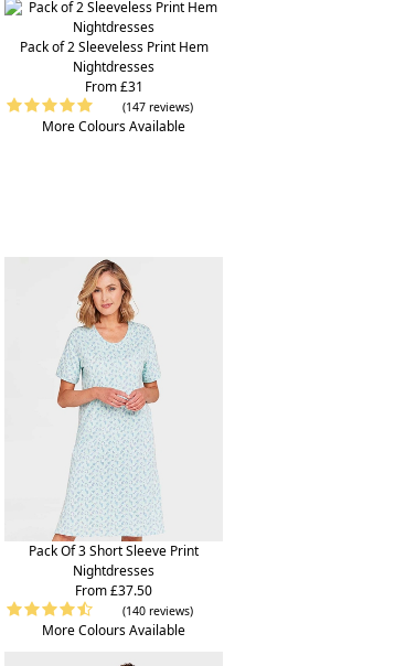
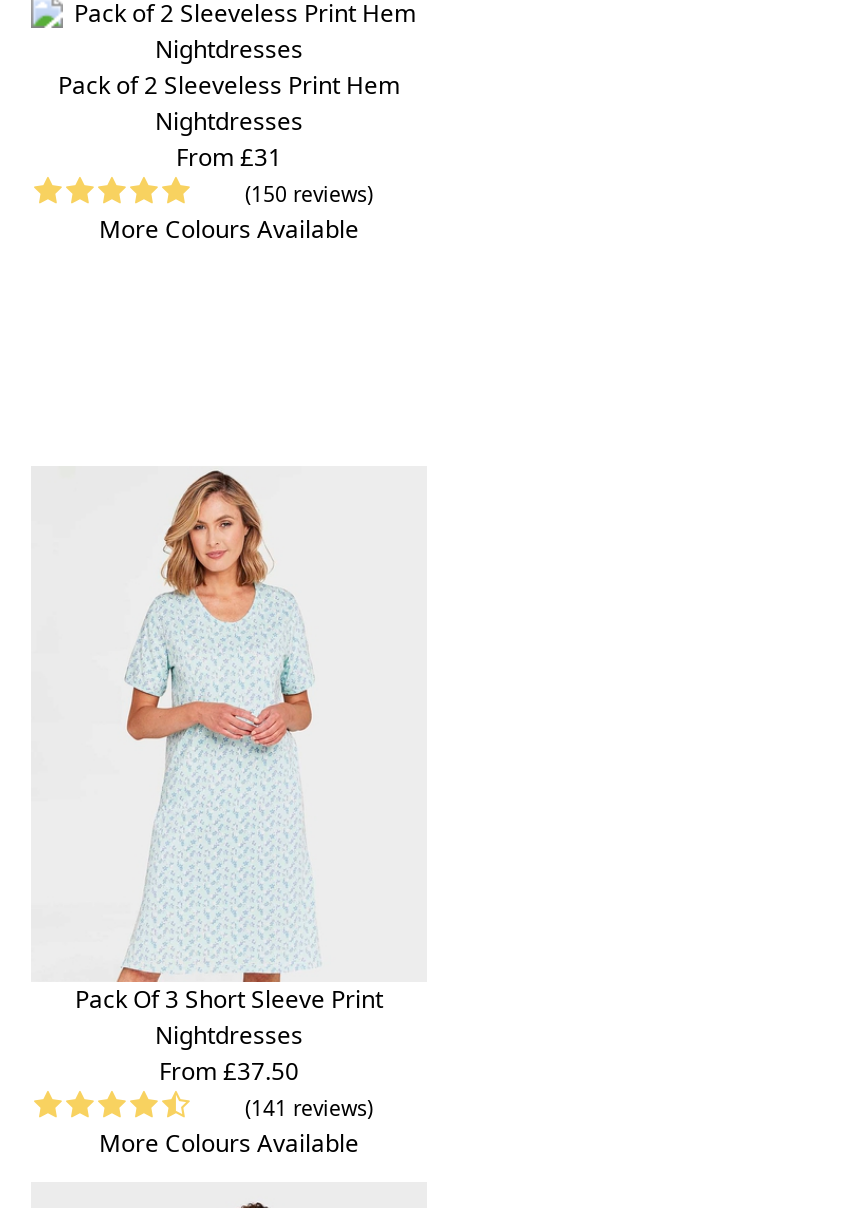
- (147 reviews)
+ (150 reviews)

- (140 reviews)
+ (141 reviews)
